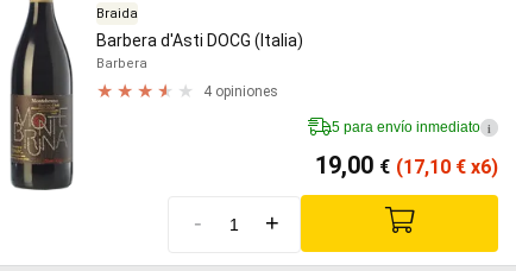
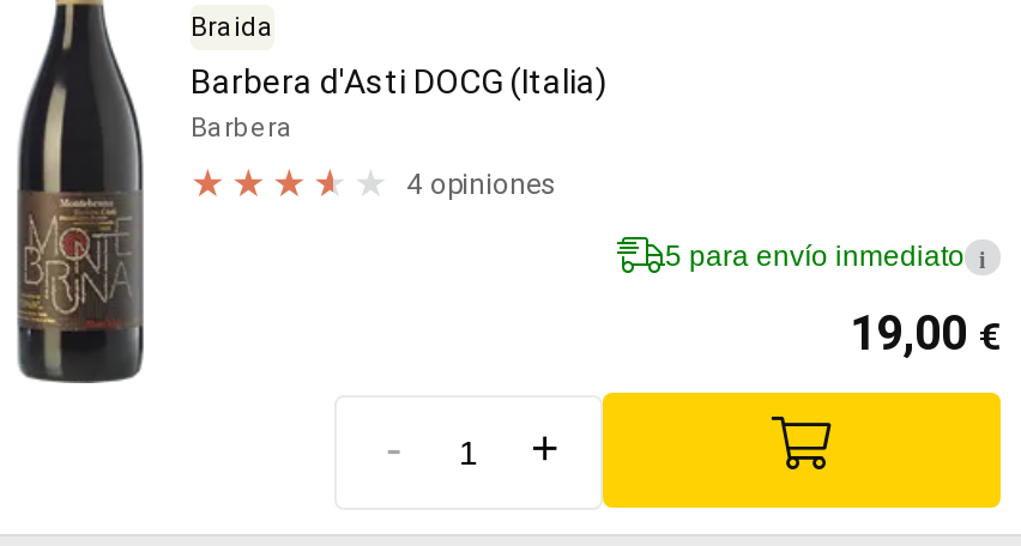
- 19,00 € (17,10 €x6)
+ 19,00 €
